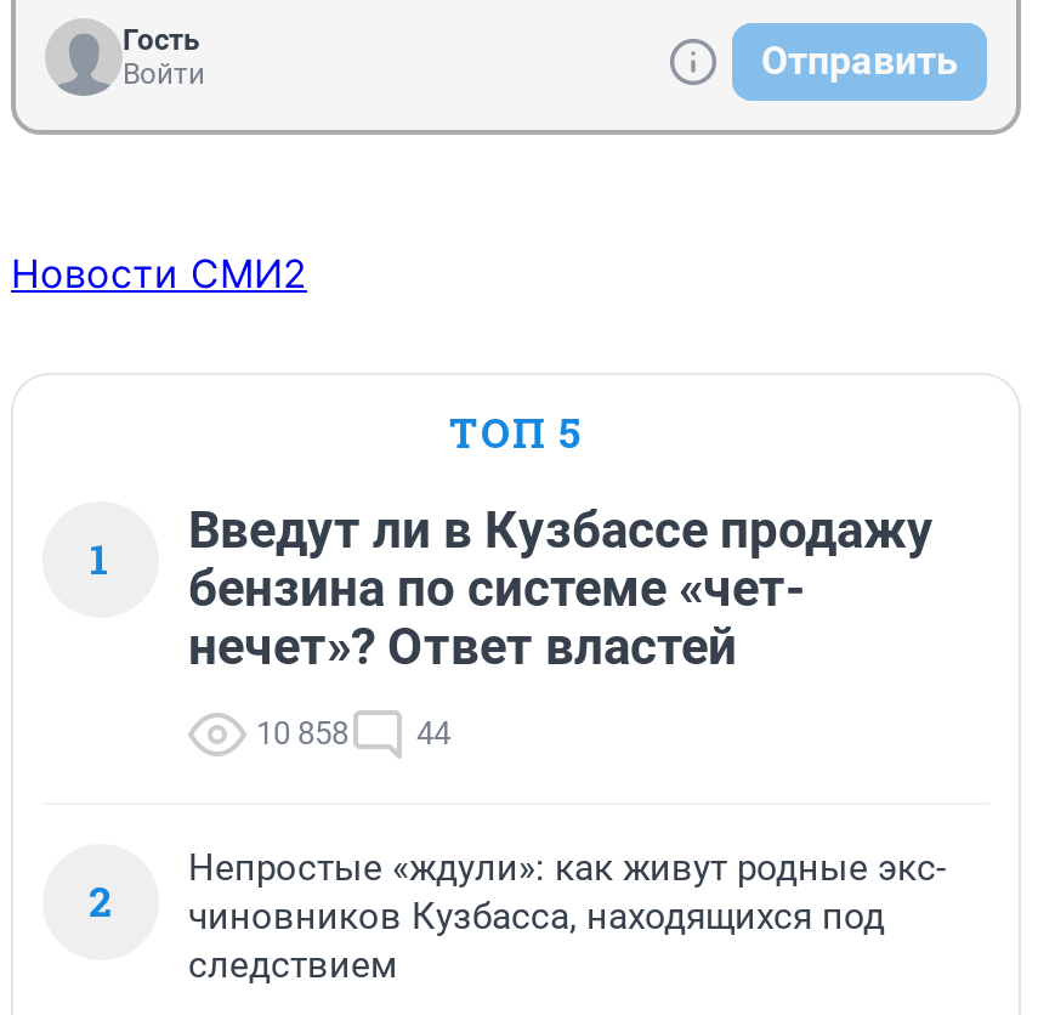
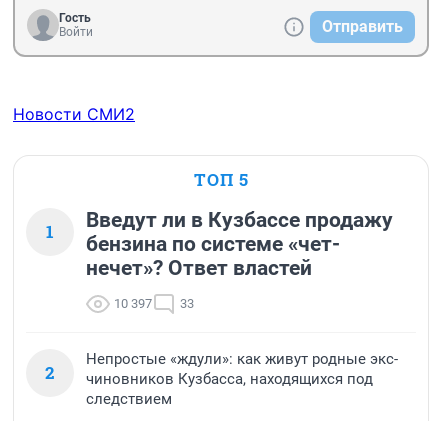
- 10 858
+ 10 397

- 44
+ 33
